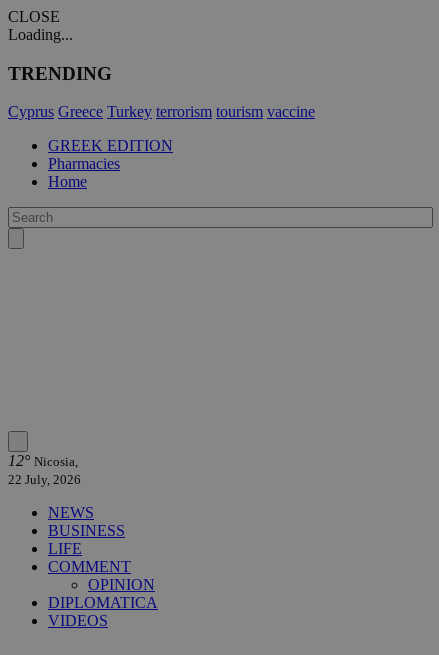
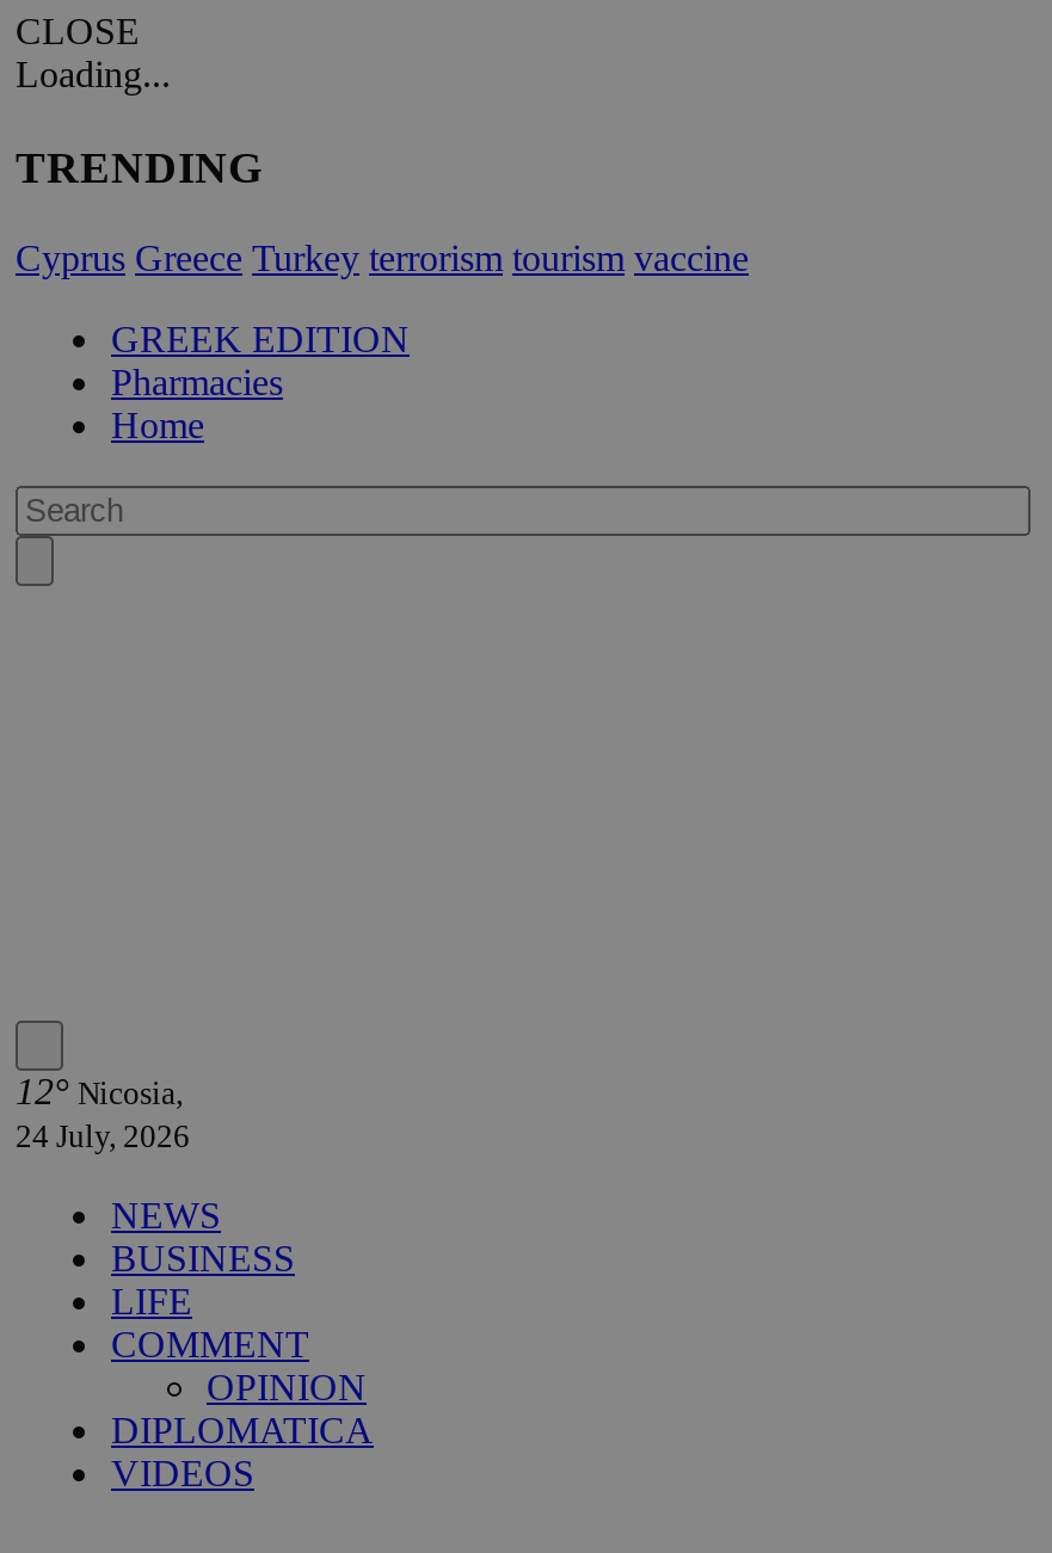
- 22 July, 2026
+ 24 July, 2026
